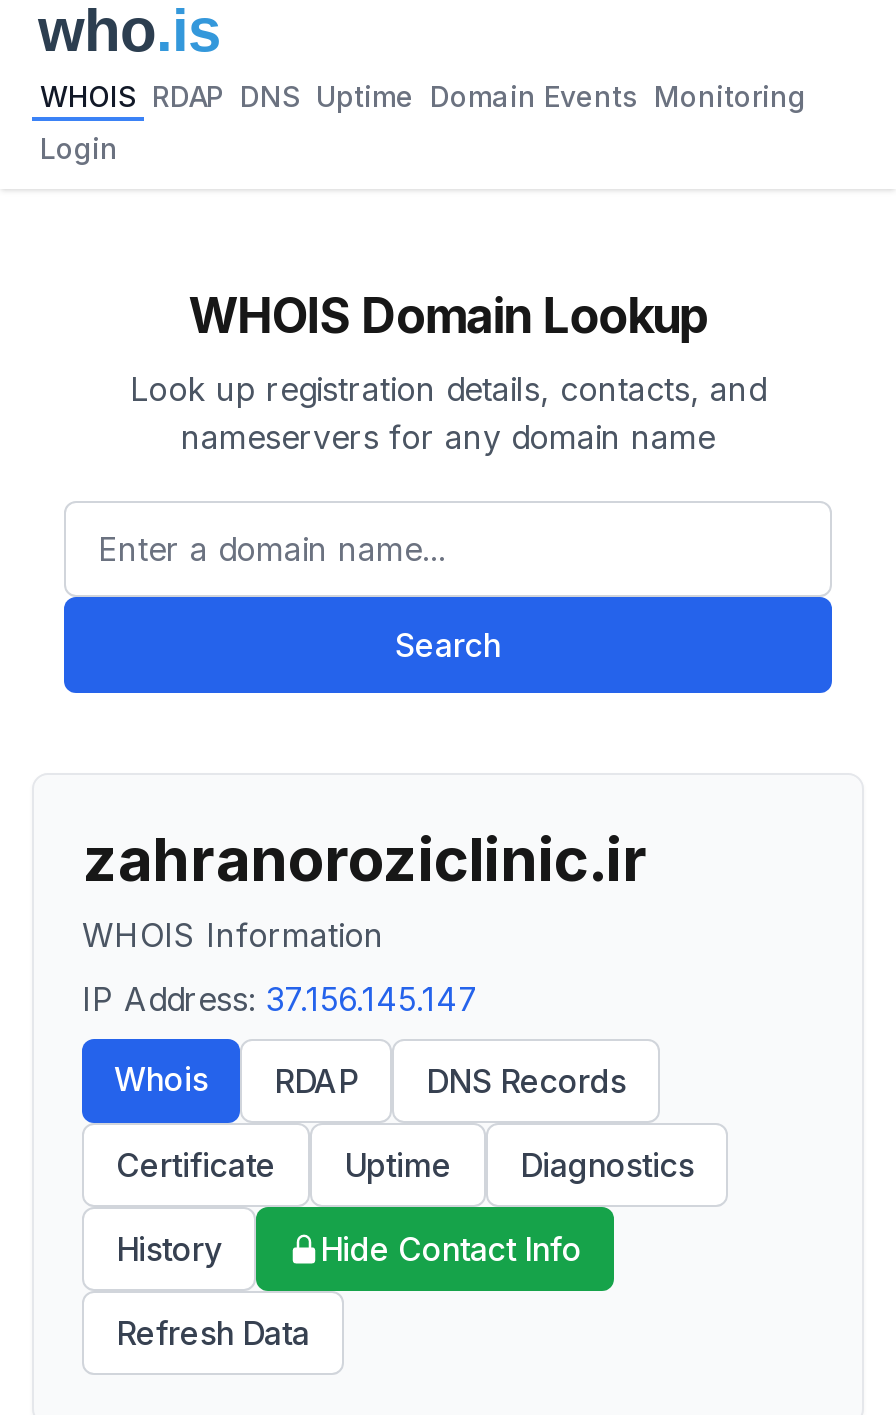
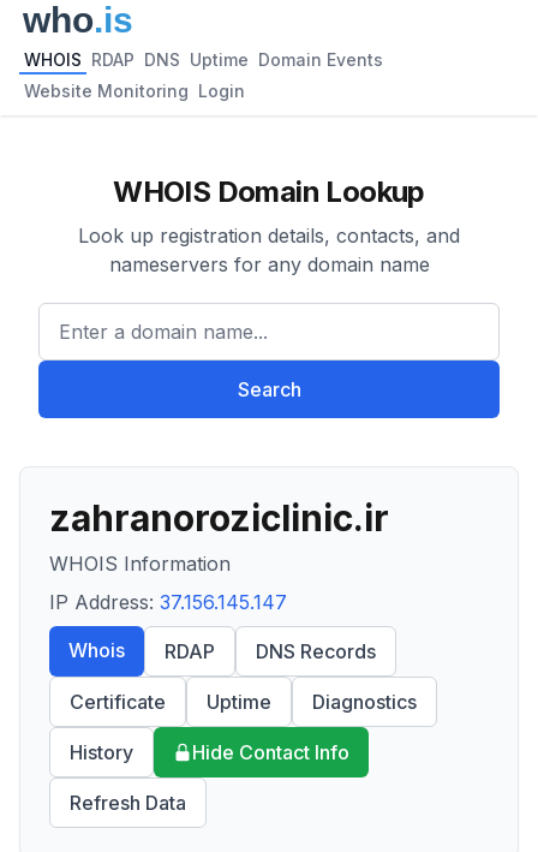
- WHOIS RDAP DNS Uptime Domain Events Monitoring
+ WHOIS RDAP DNS Uptime Domain Events

- Login
+ Website Monitoring Login
